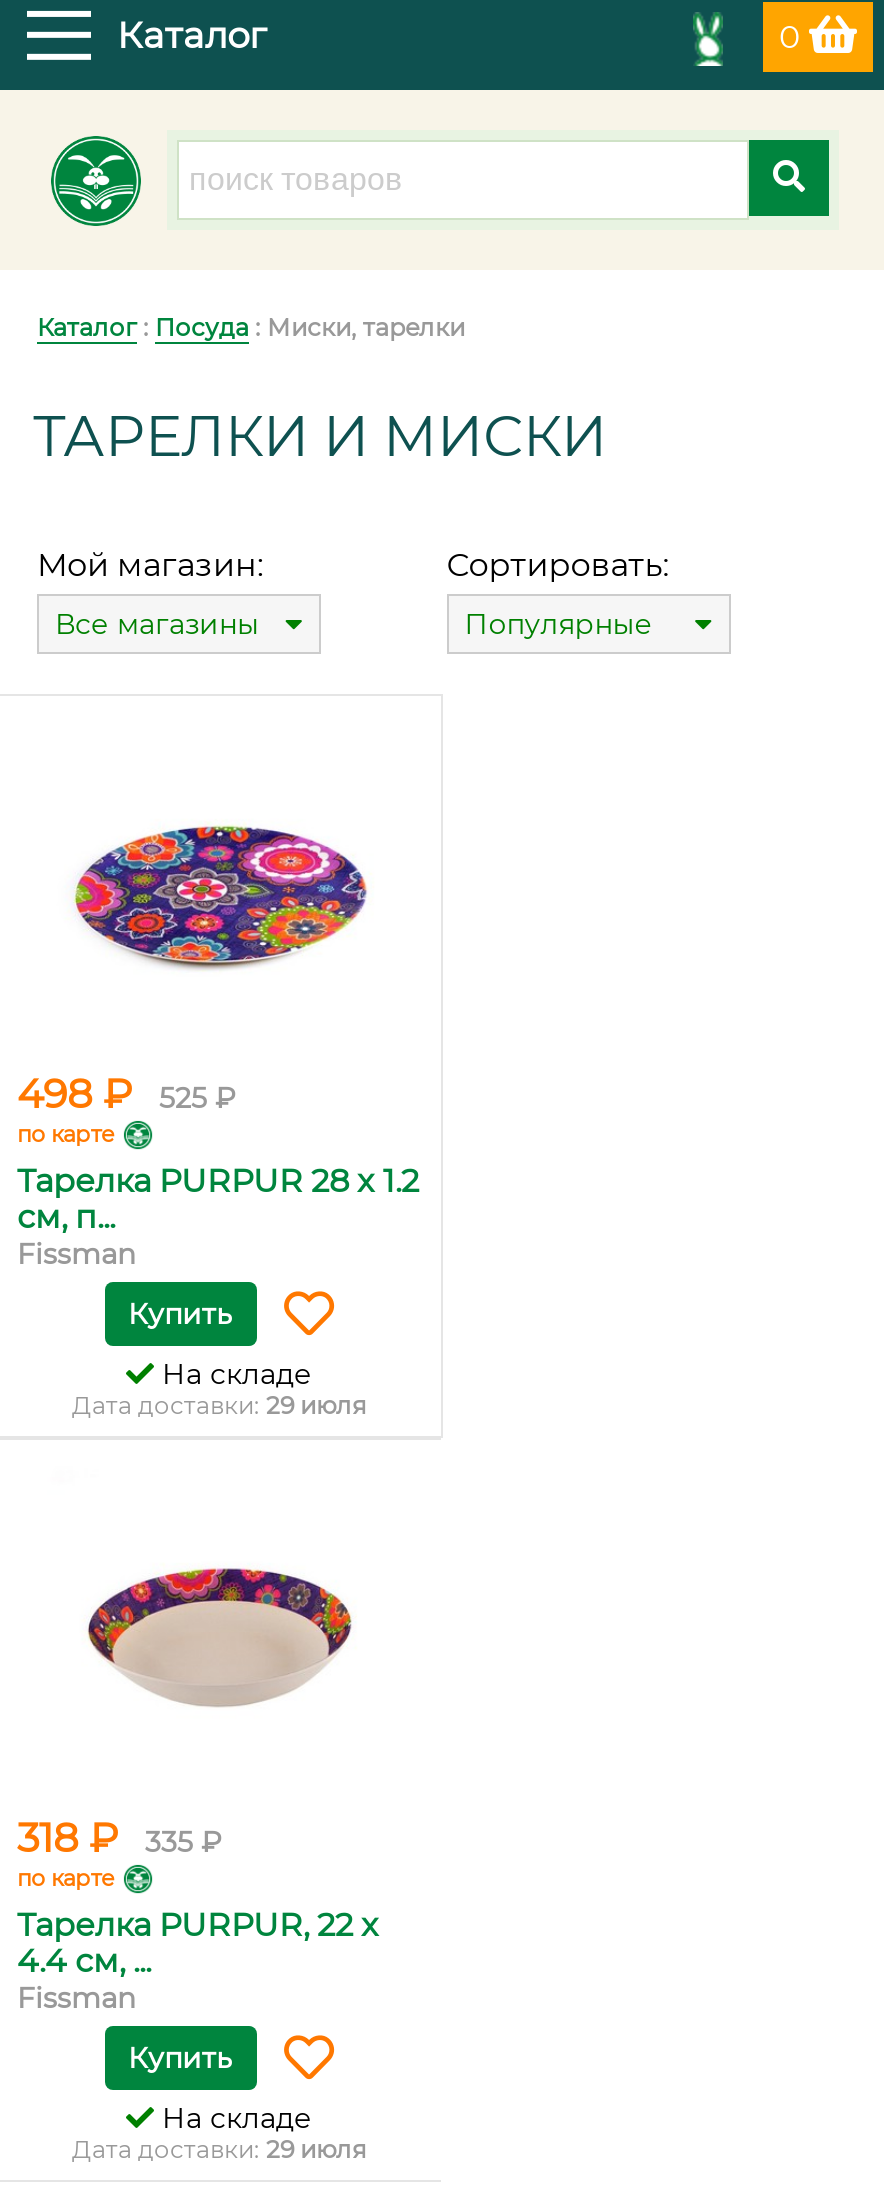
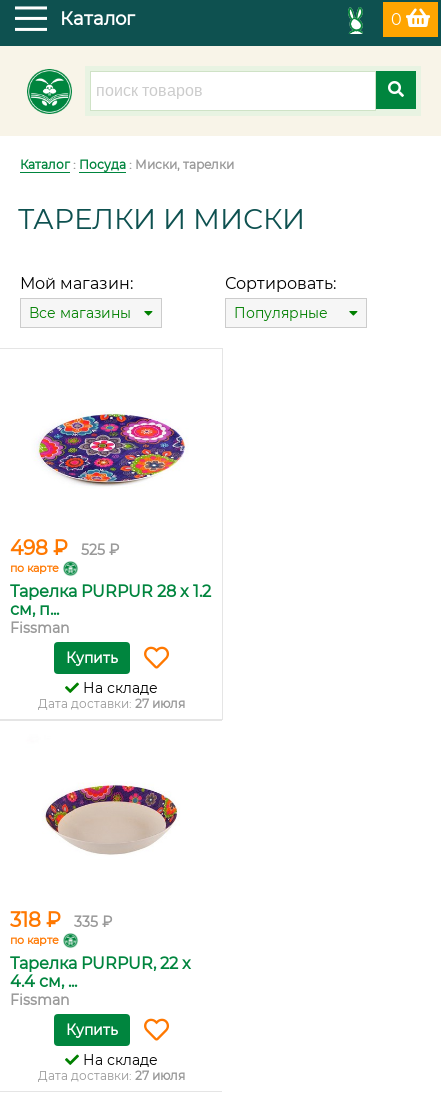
- Дата доставки: 29 июля
+ Дата доставки: 27 июля

- Дата доставки: 29 июля
+ Дата доставки: 27 июля
